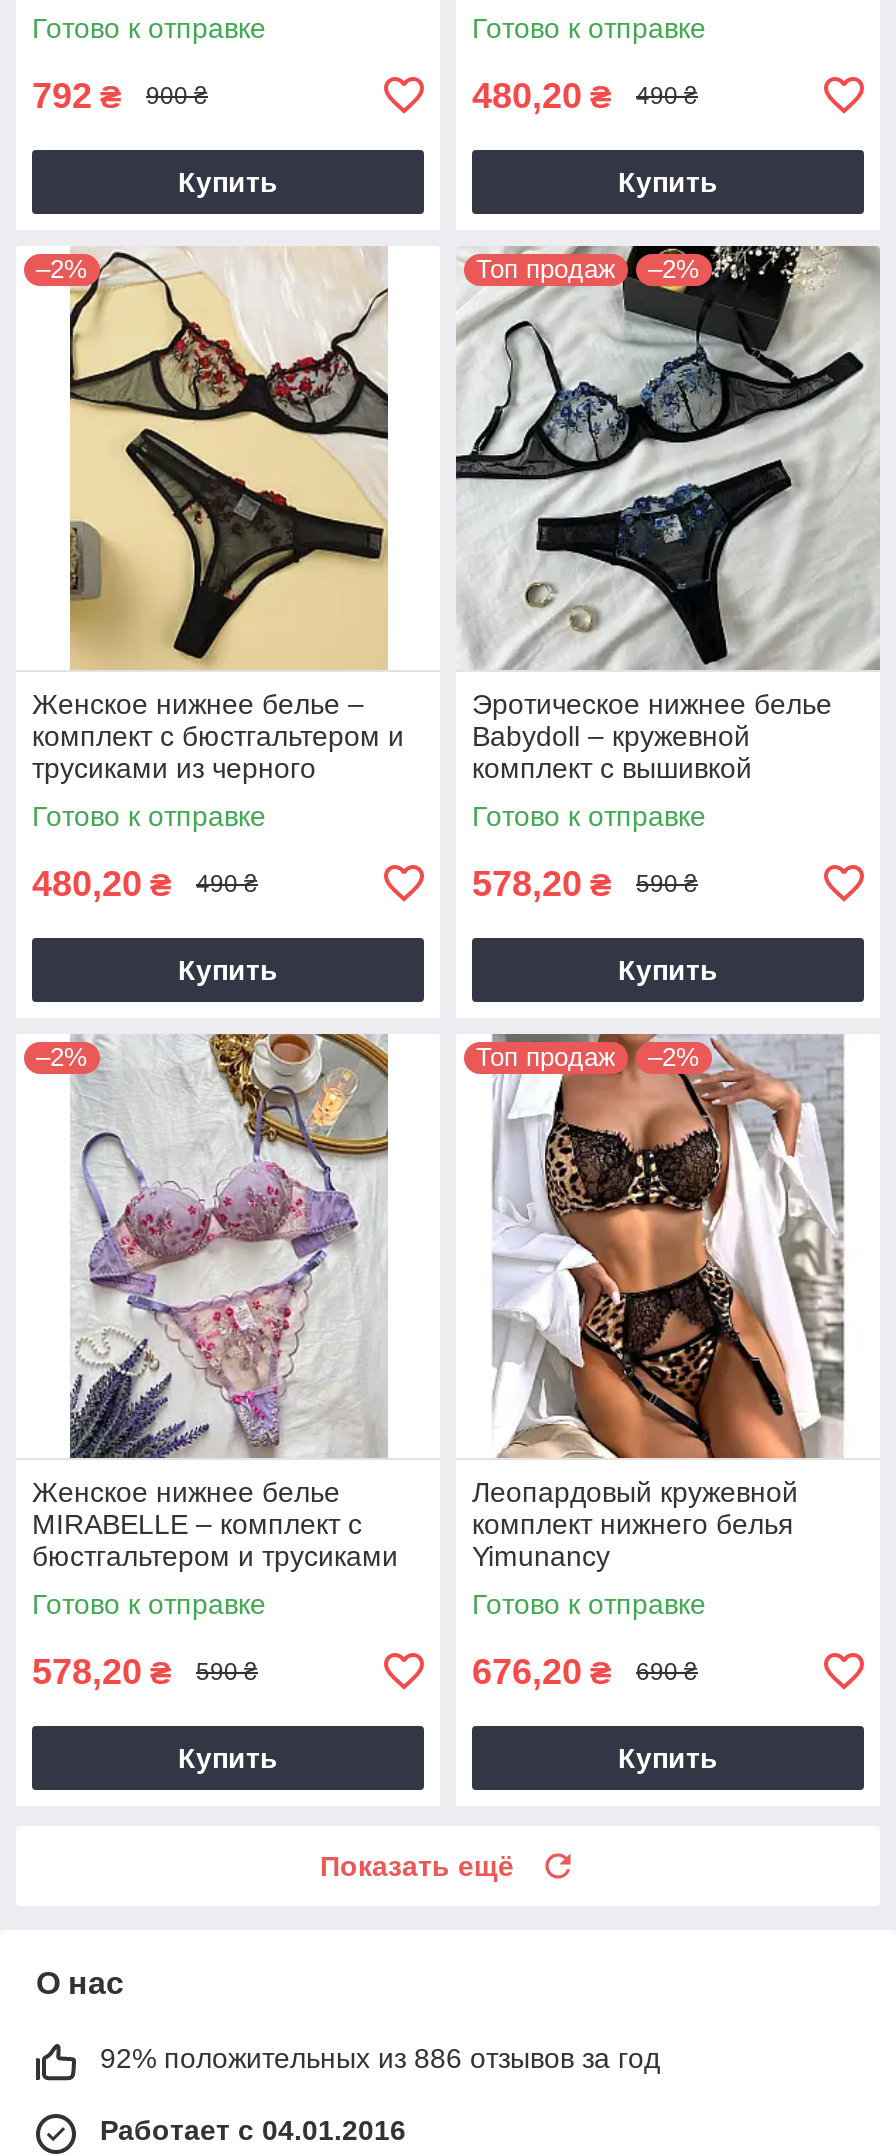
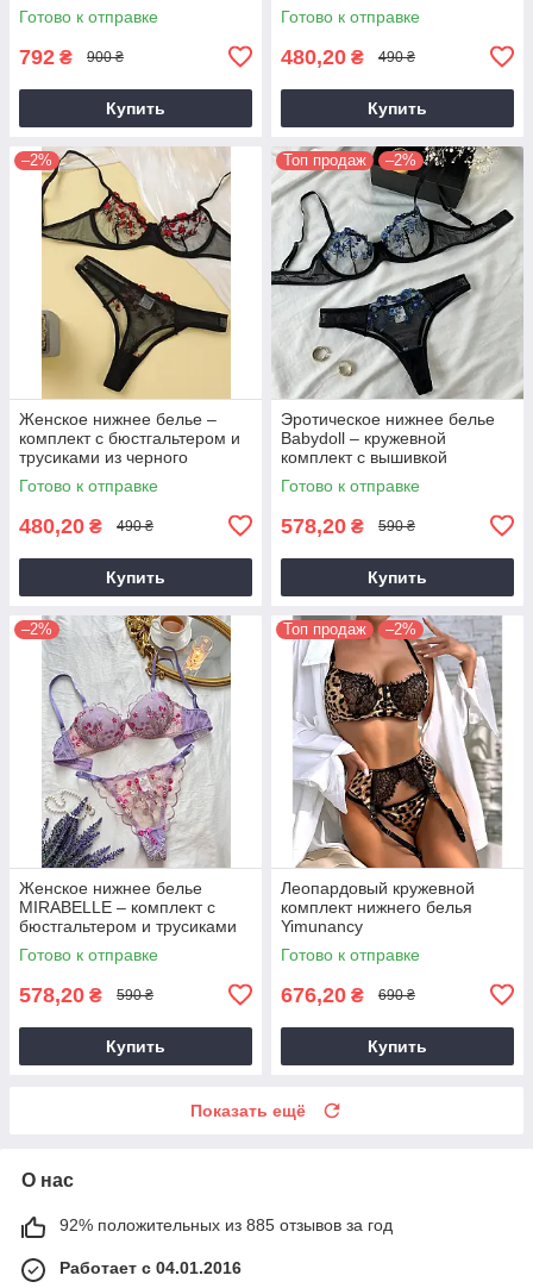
- 92% положительных из 886 отзывов за год
+ 92% положительных из 885 отзывов за год
